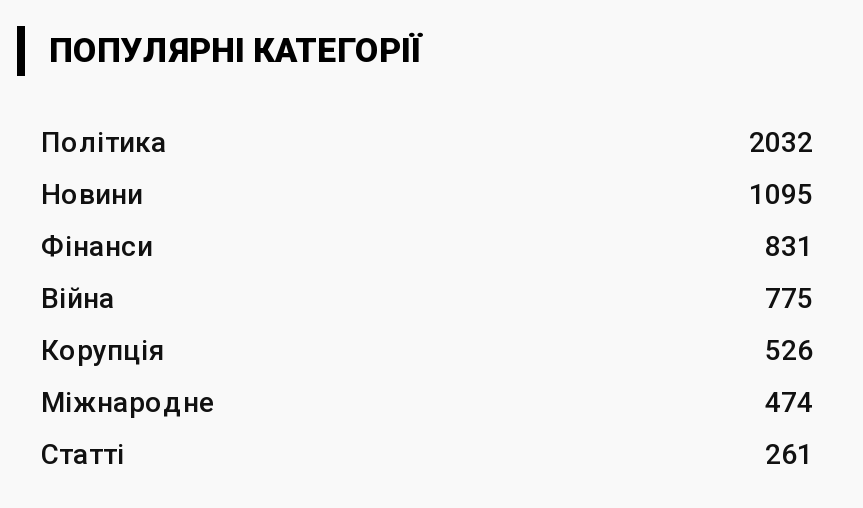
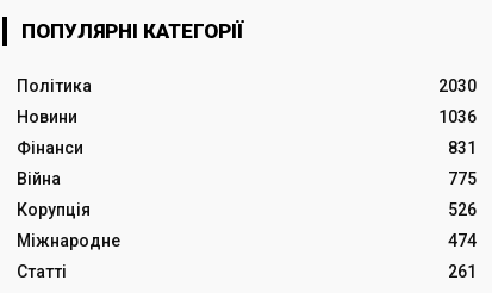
- 2032
+ 2030

- 1095
+ 1036
